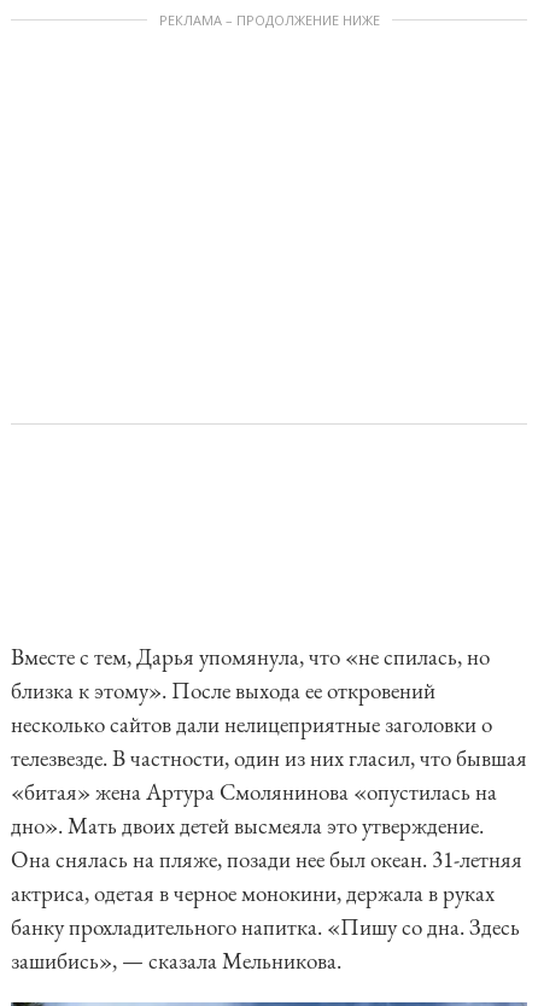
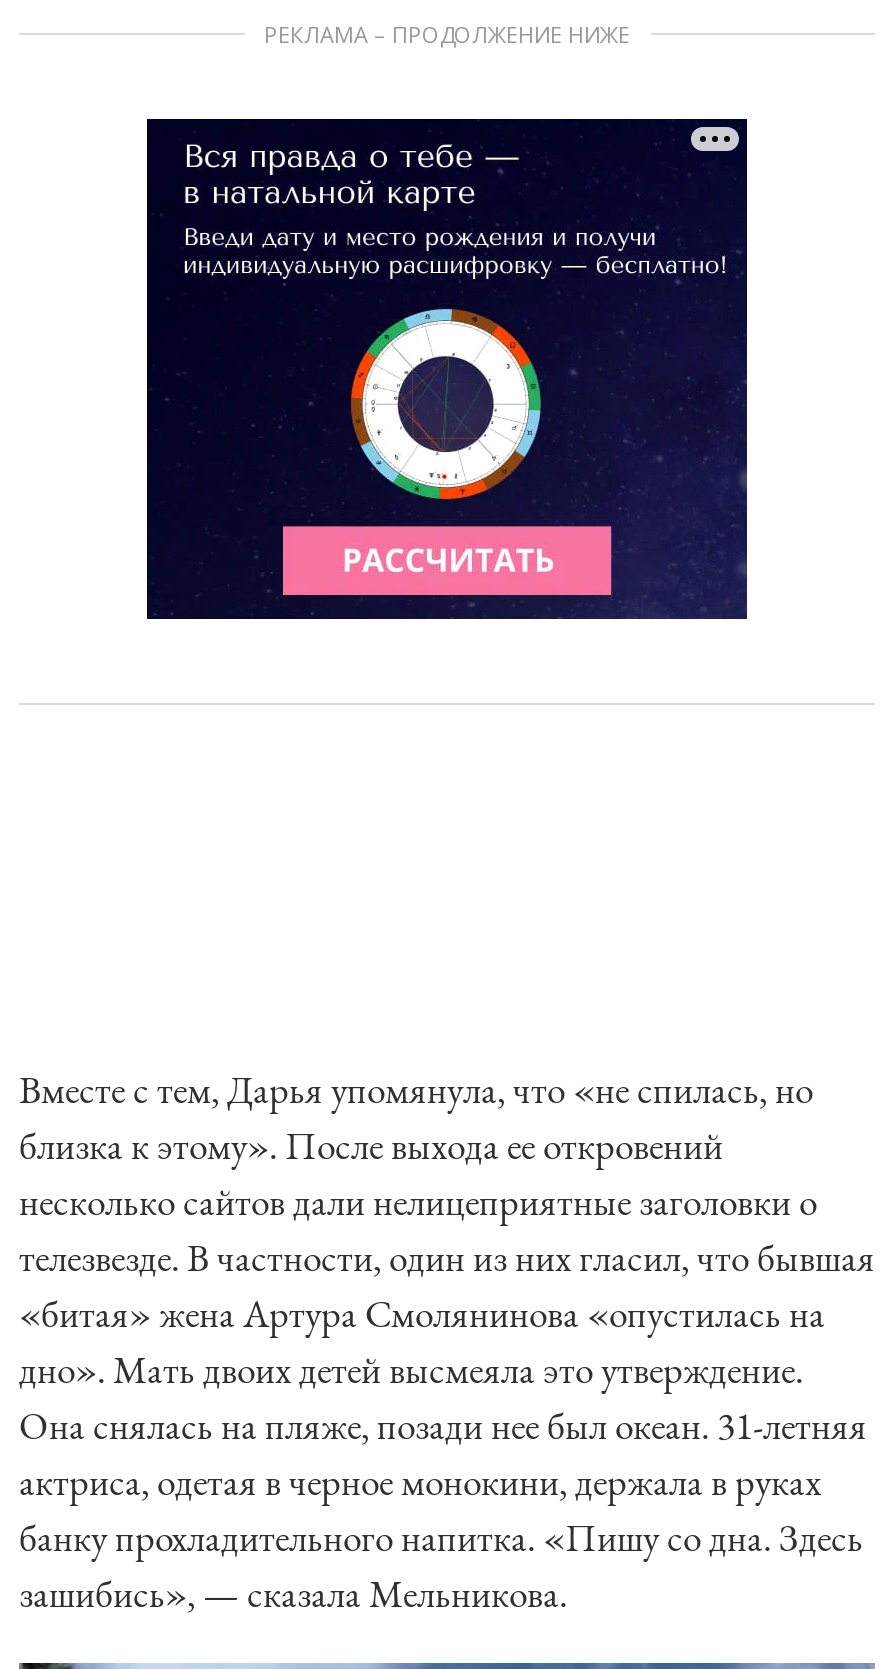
+ [image]
